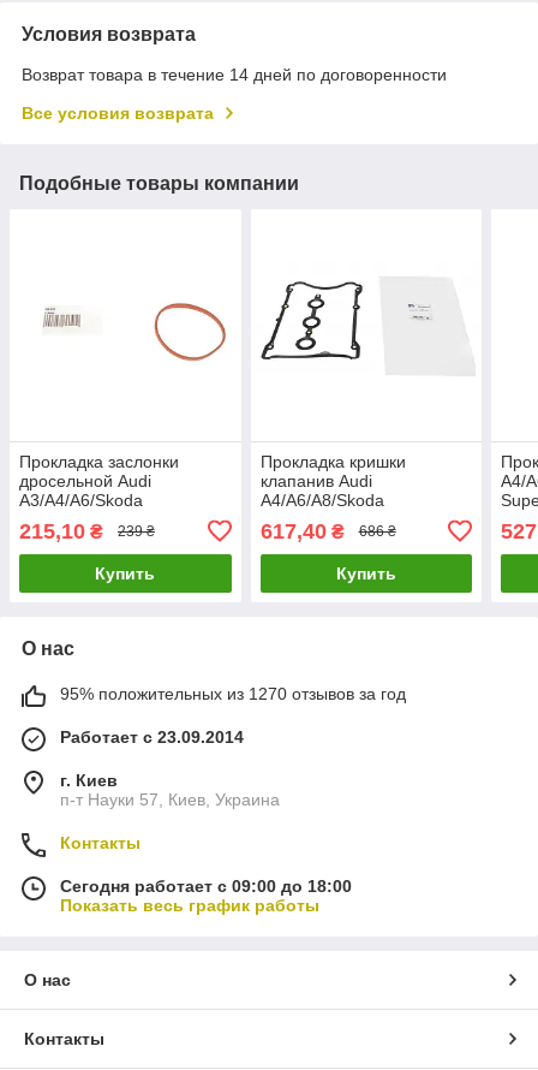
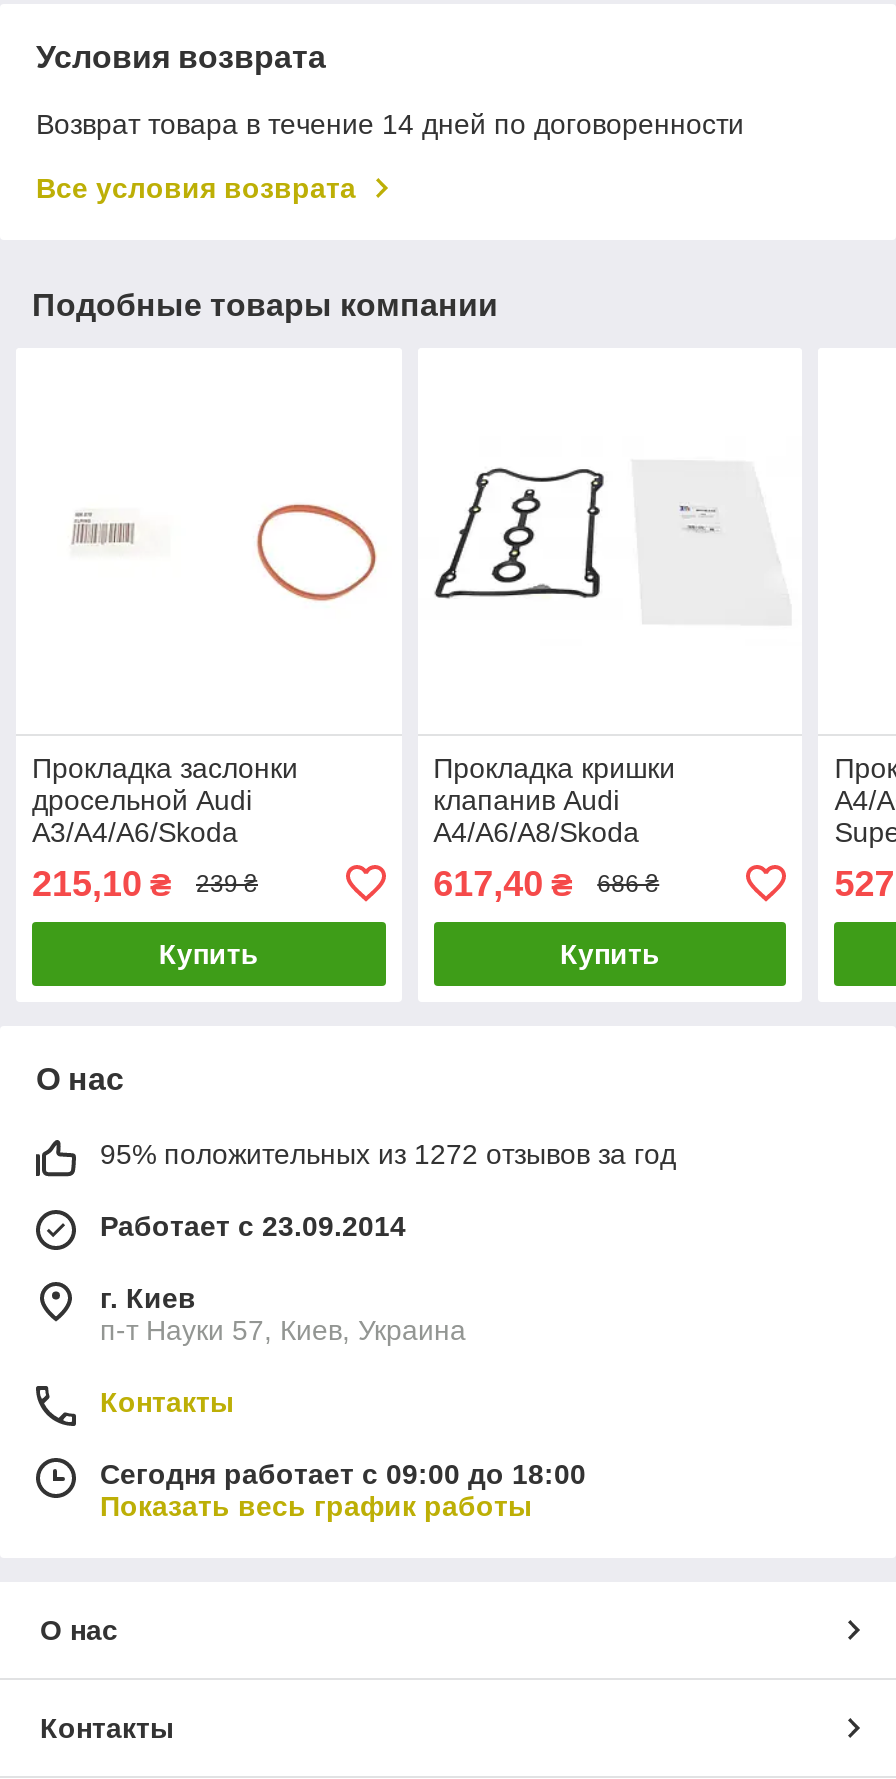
- 95% положительных из 1270 отзывов за год
+ 95% положительных из 1272 отзывов за год
